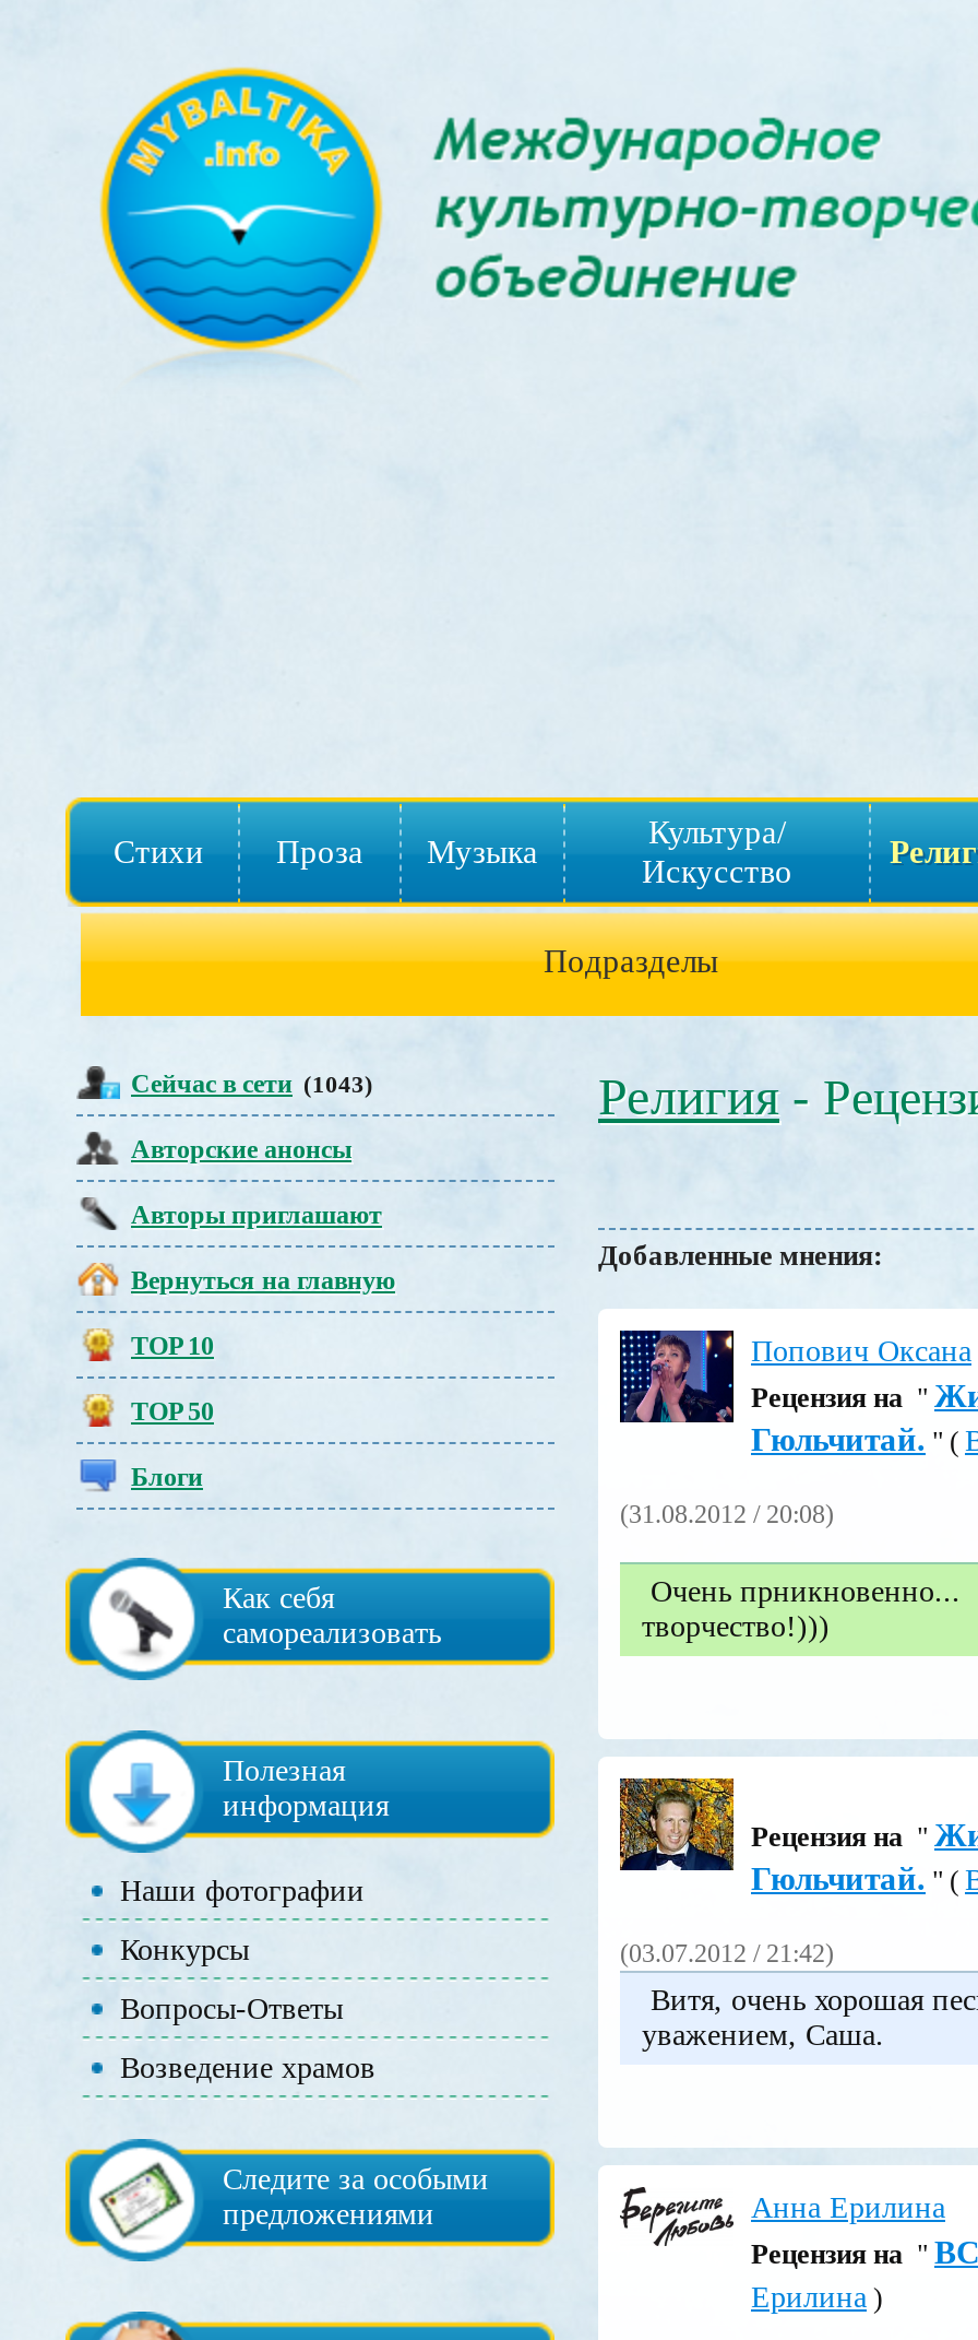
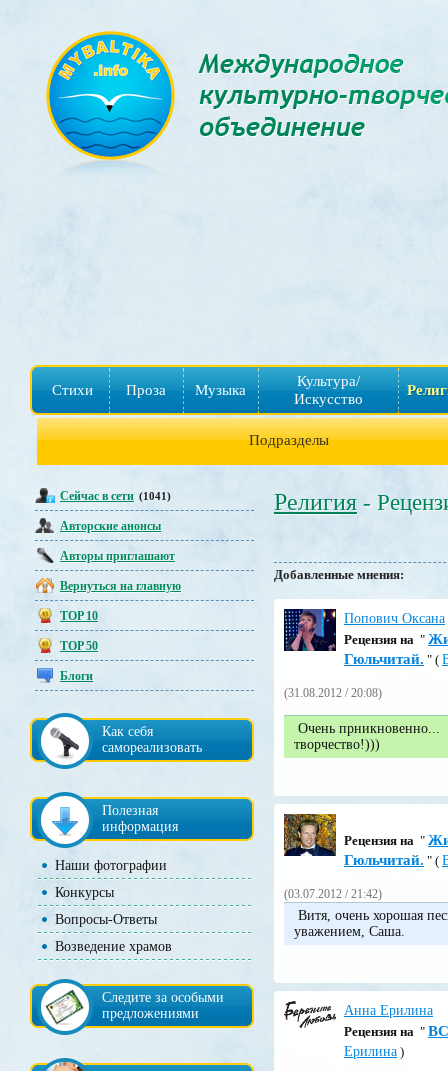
- Сейчас в сети (1043)
+ Сейчас в сети (1041)
